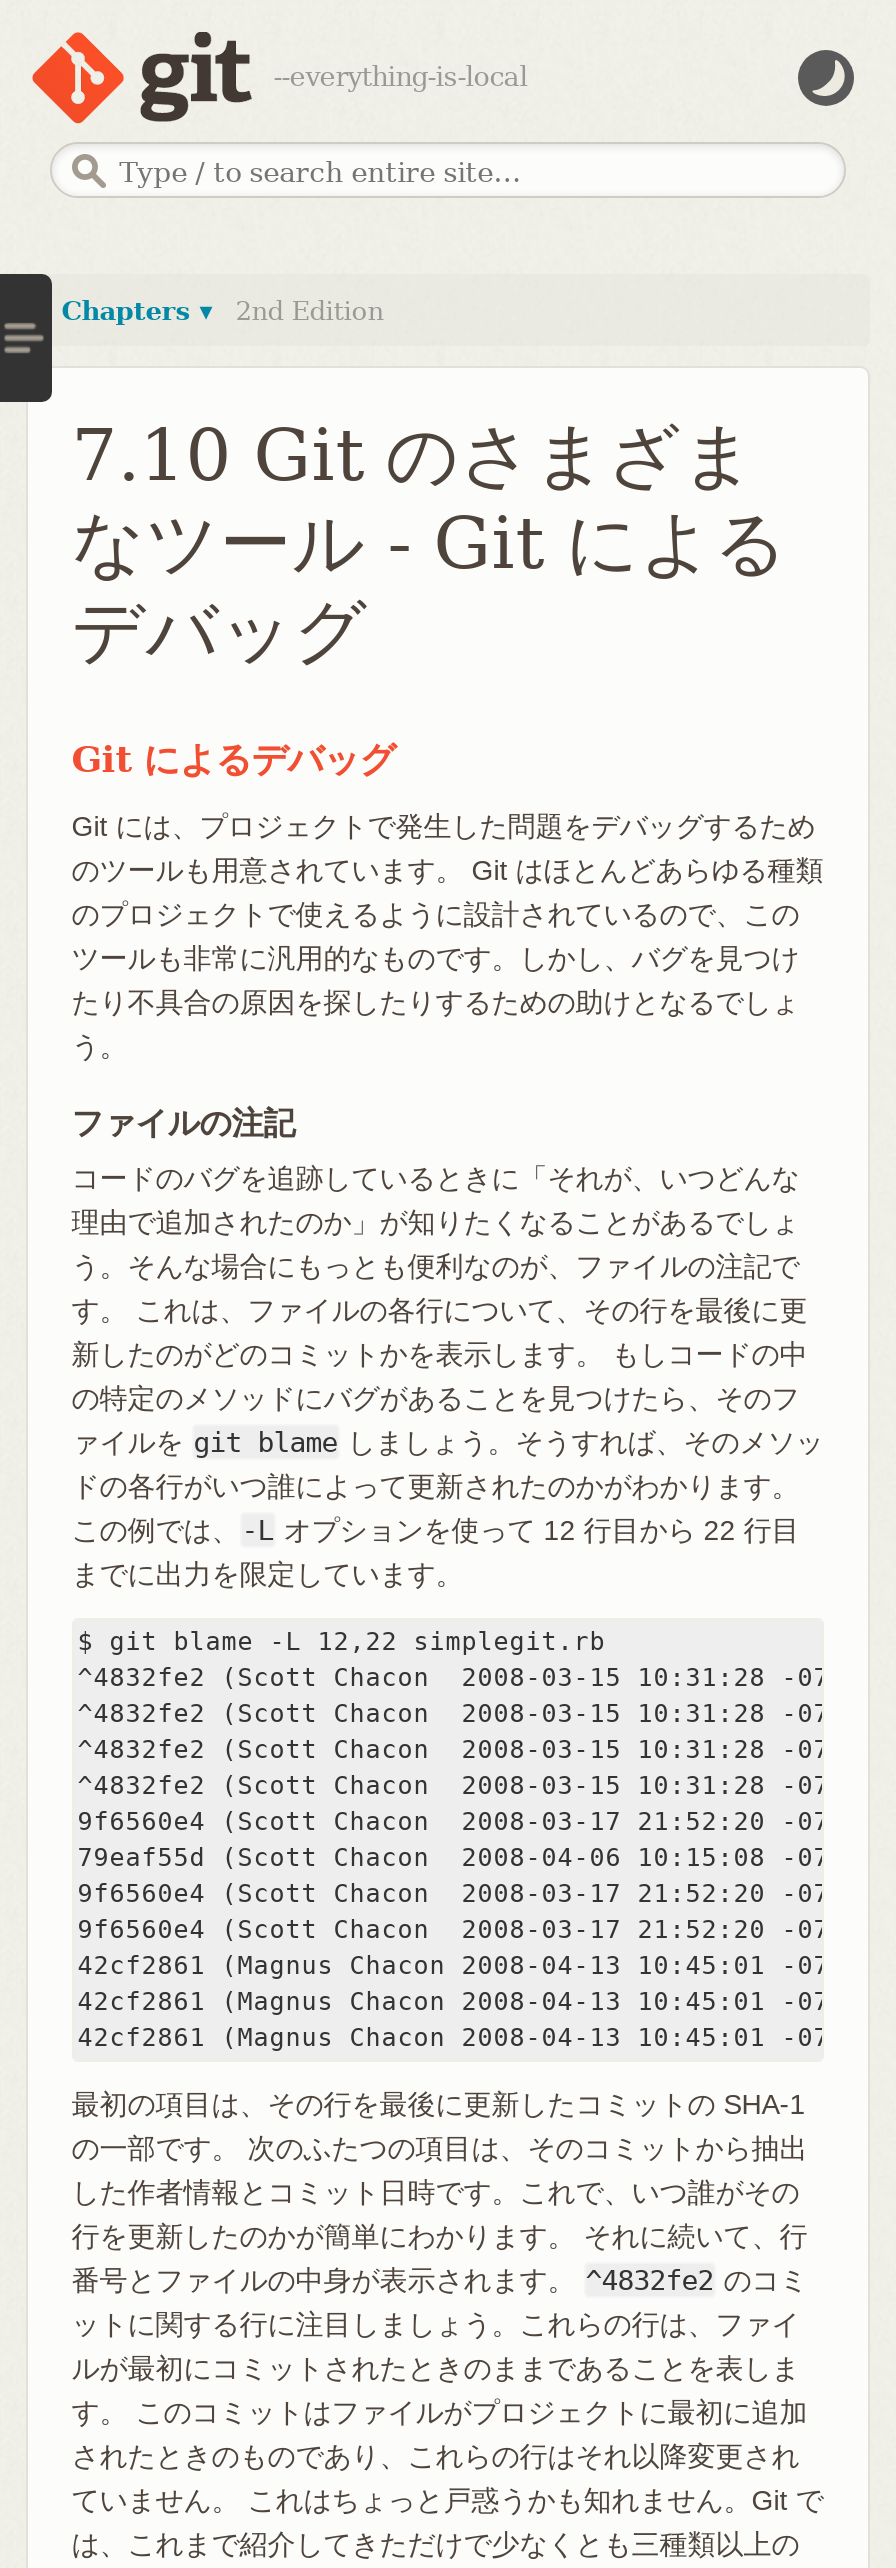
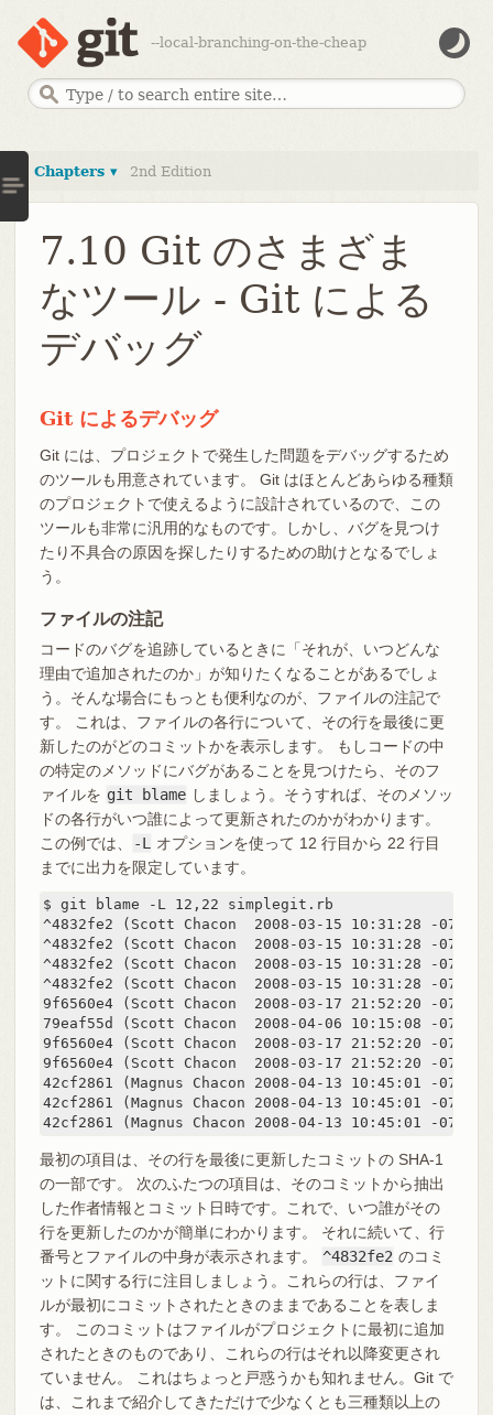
- --everything-is-local
+ --local-branching-on-the-cheap
